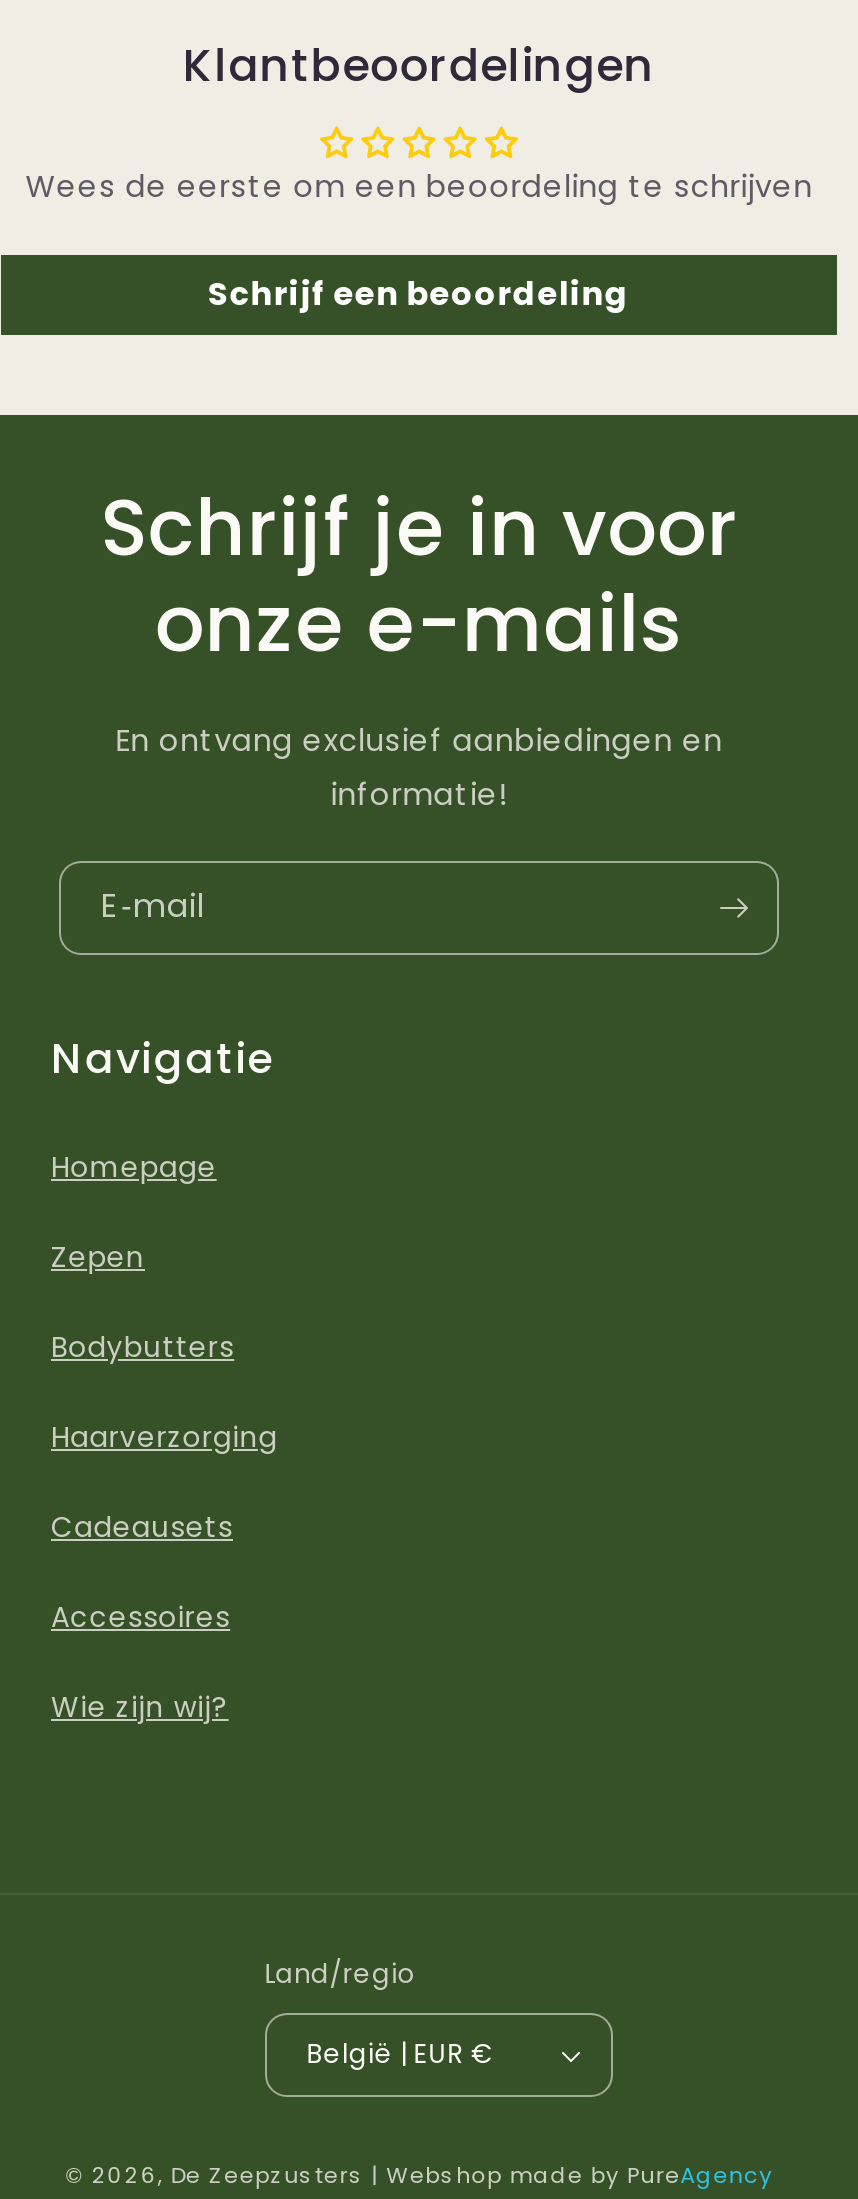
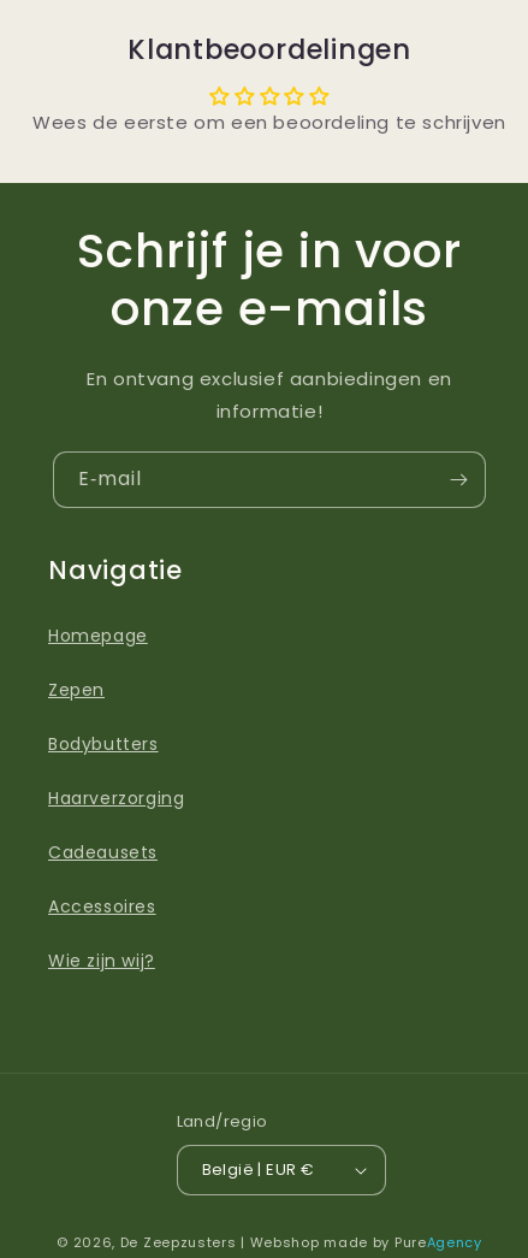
- Schrijf een beoordeling
